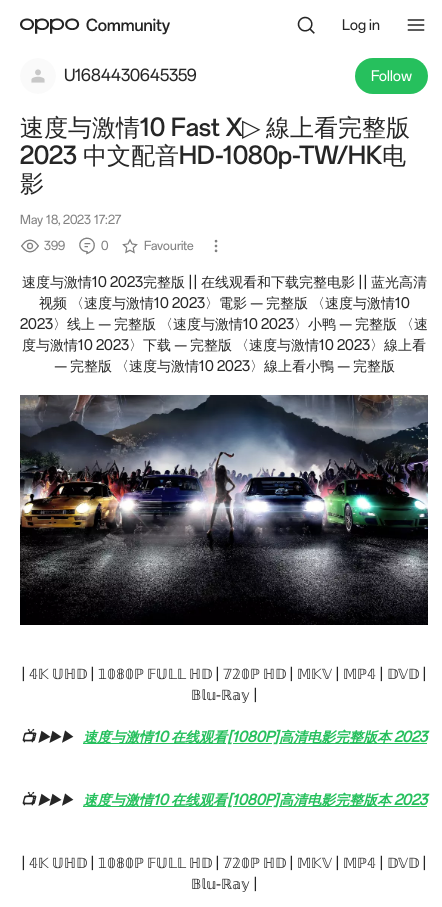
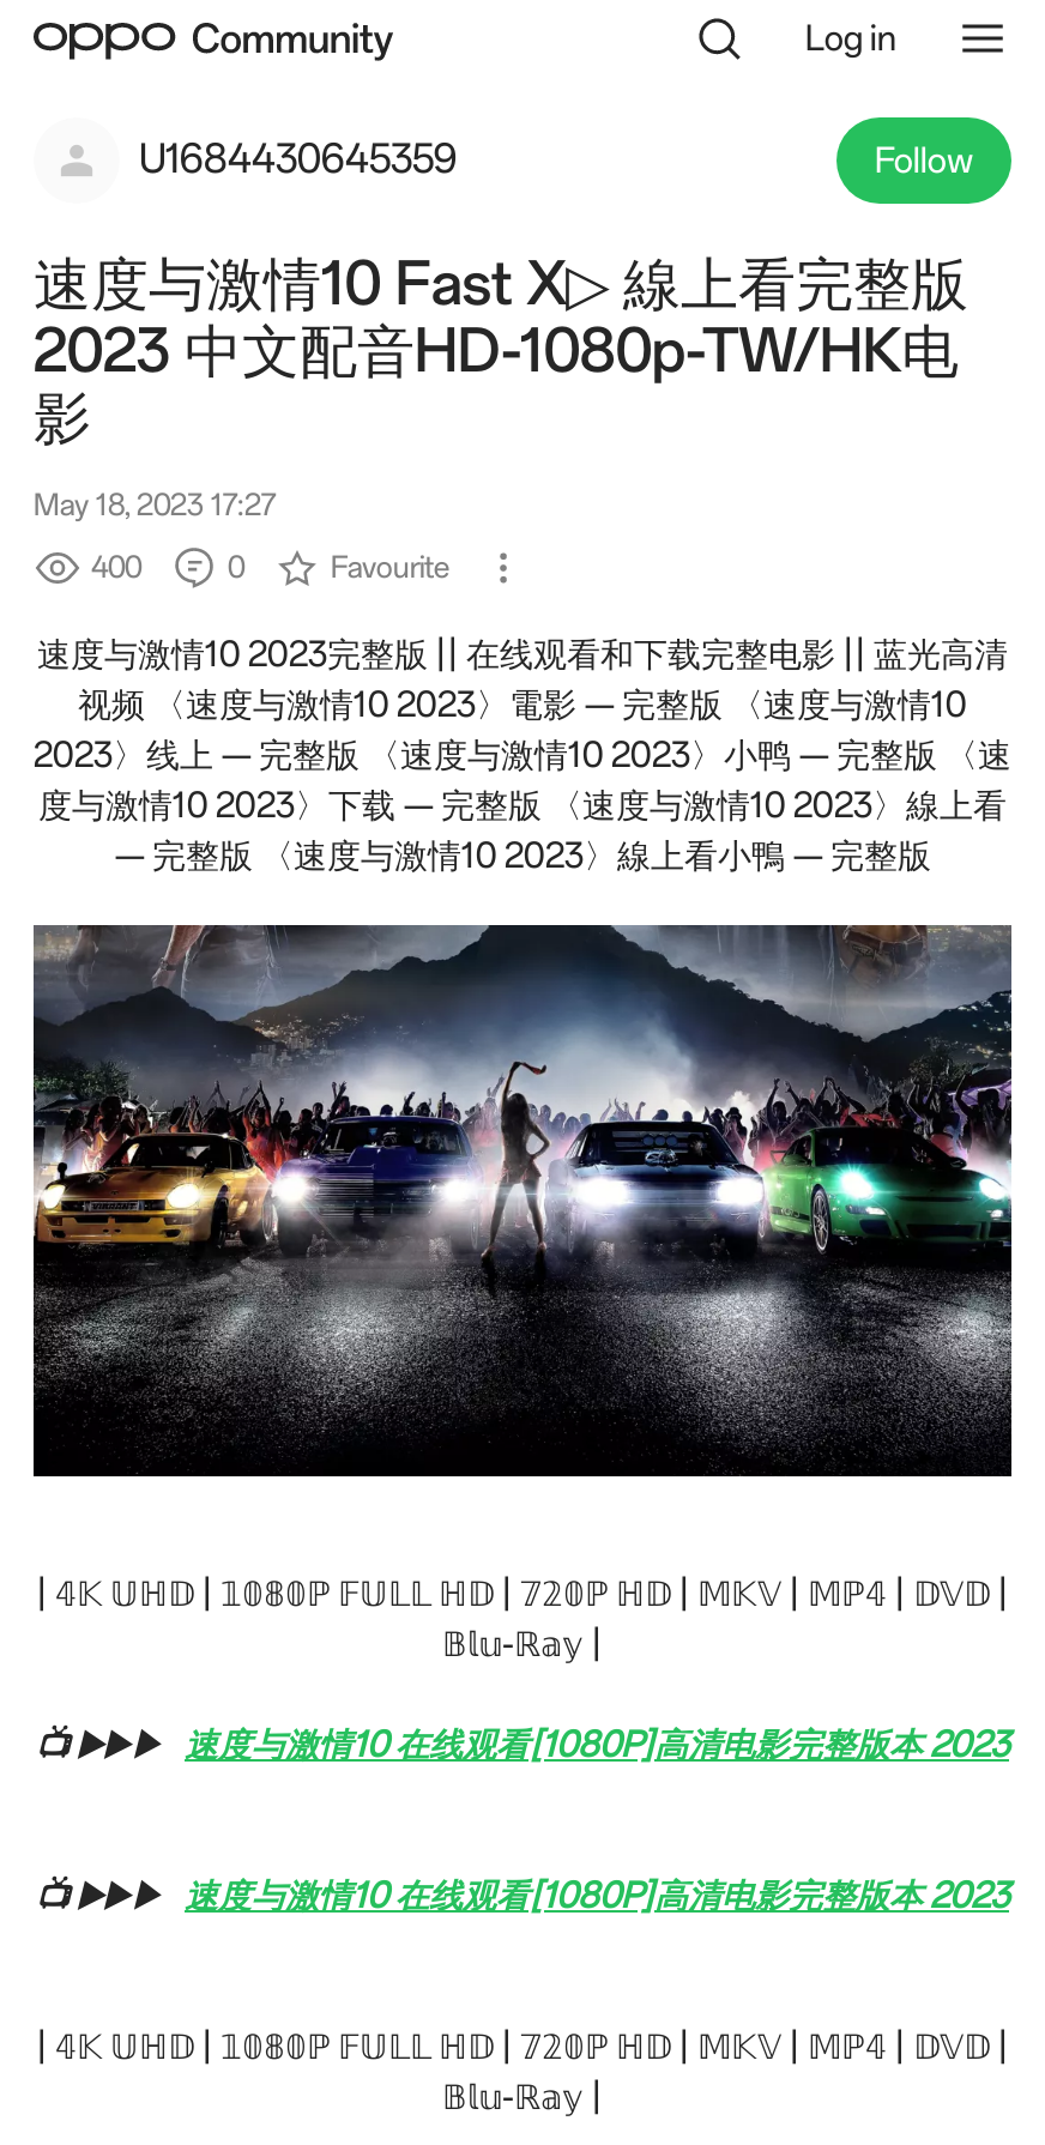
- 399
+ 400
